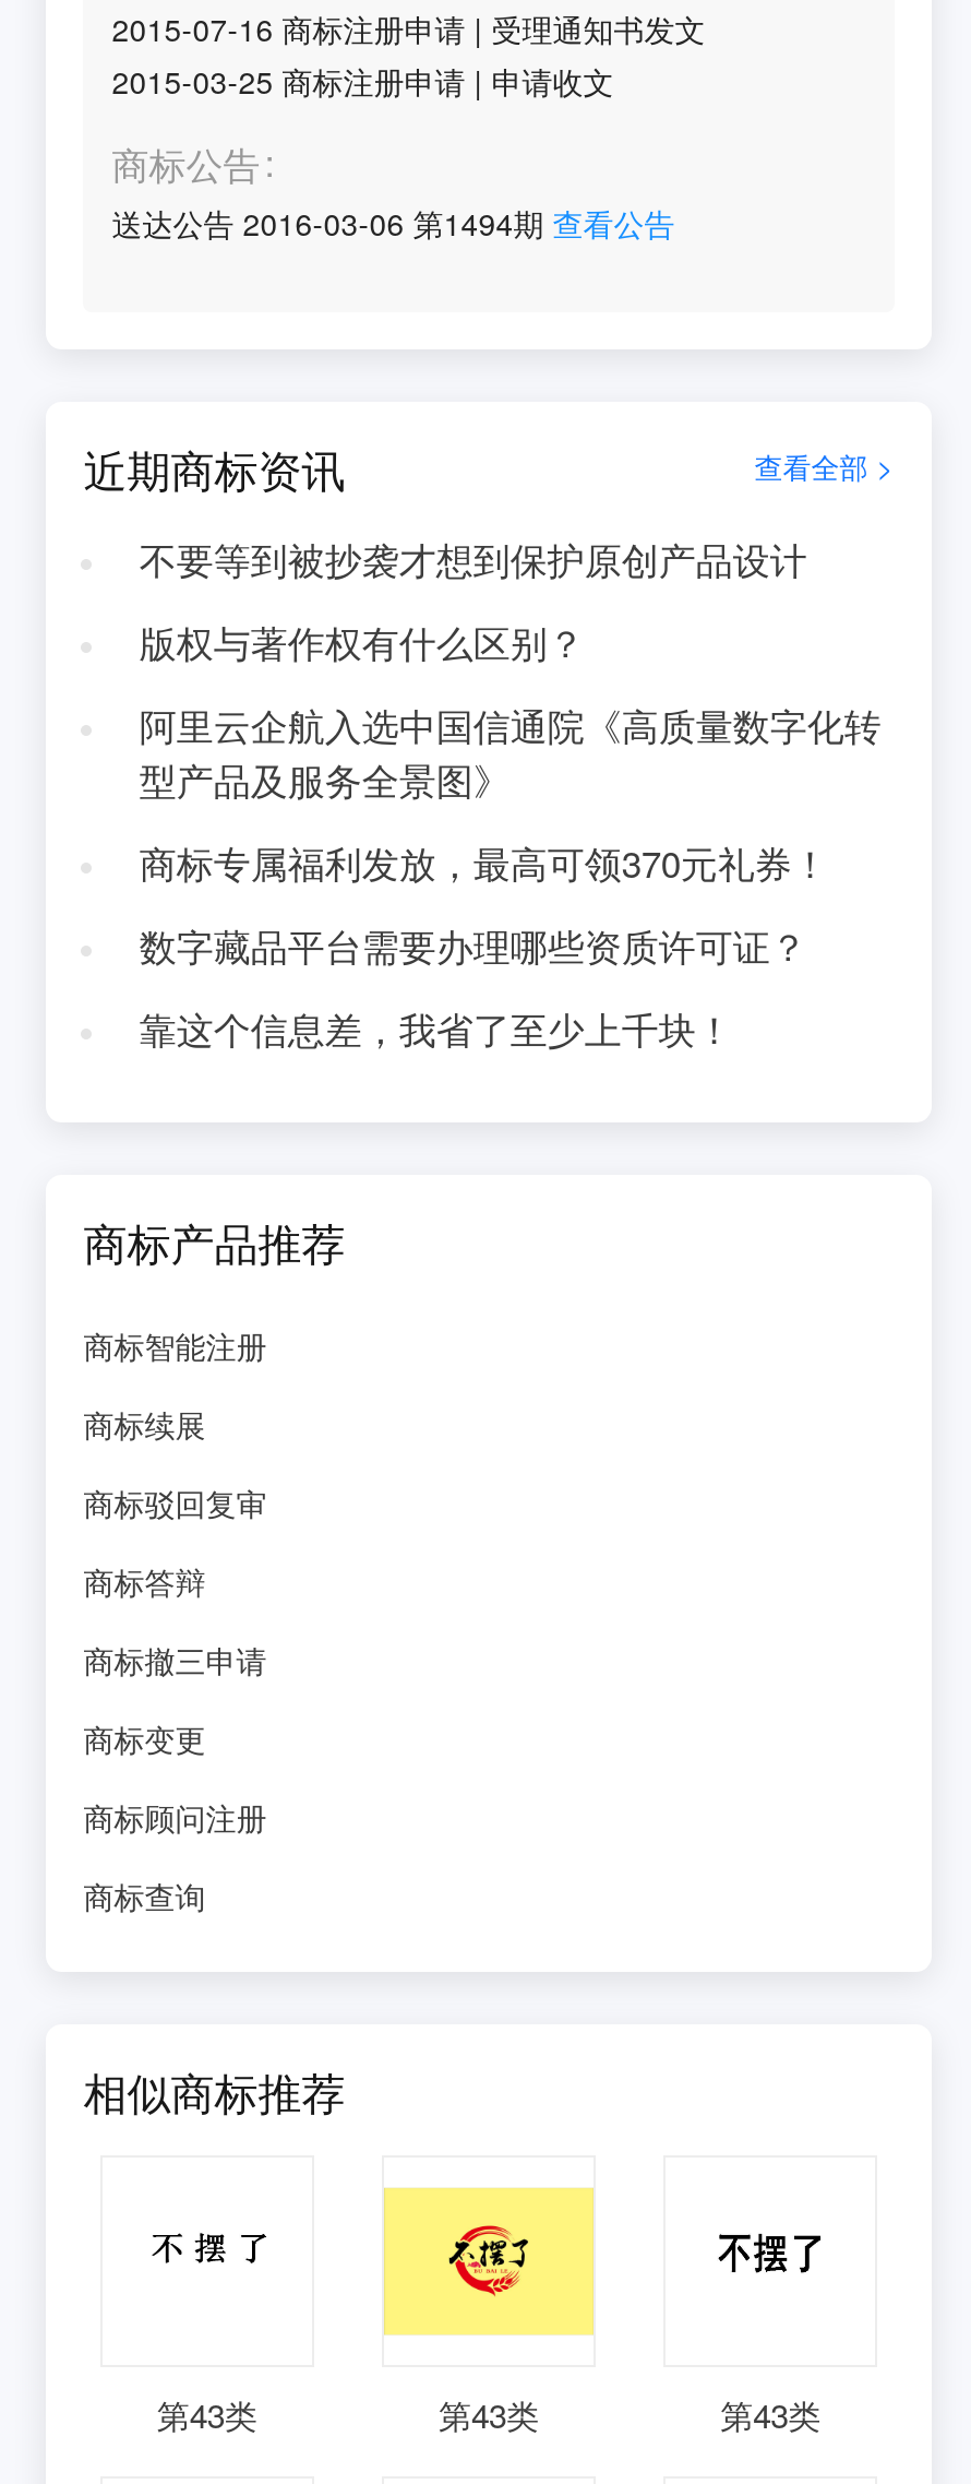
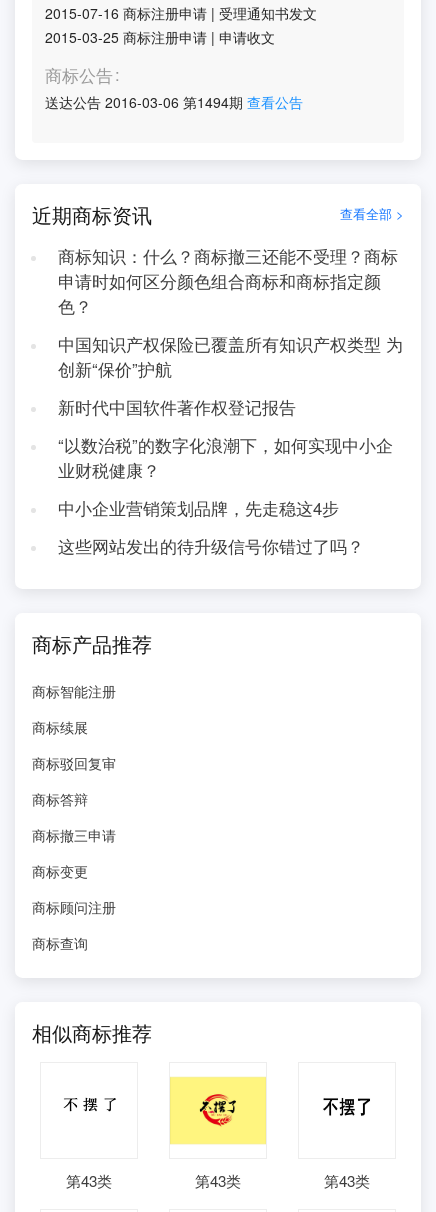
- 不要等到被抄袭才想到保护原创产品设计
+ 商标知识：什么？商标撤三还能不受理？商标
+ 申请时如何区分颜色组合商标和商标指定颜
+ 色？

- 版权与著作权有什么区别？
+ 中国知识产权保险已覆盖所有知识产权类型 为
+ 创新“保价”护航

- 阿里云企航入选中国信通院《高质量数字化转
- 型产品及服务全景图》
+ 新时代中国软件著作权登记报告

- 商标专属福利发放，最高可领370元礼券！
+ “以数治税”的数字化浪潮下，如何实现中小企
+ 业财税健康？

- 数字藏品平台需要办理哪些资质许可证？
+ 中小企业营销策划品牌，先走稳这4步

- 靠这个信息差，我省了至少上千块！
+ 这些网站发出的待升级信号你错过了吗？
